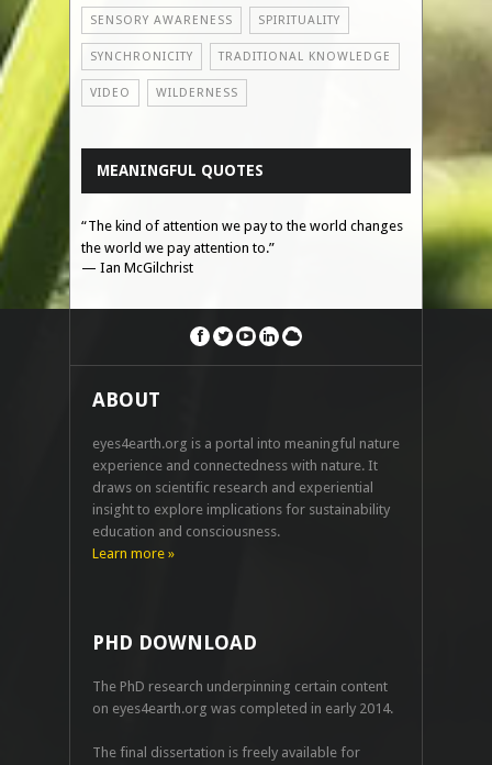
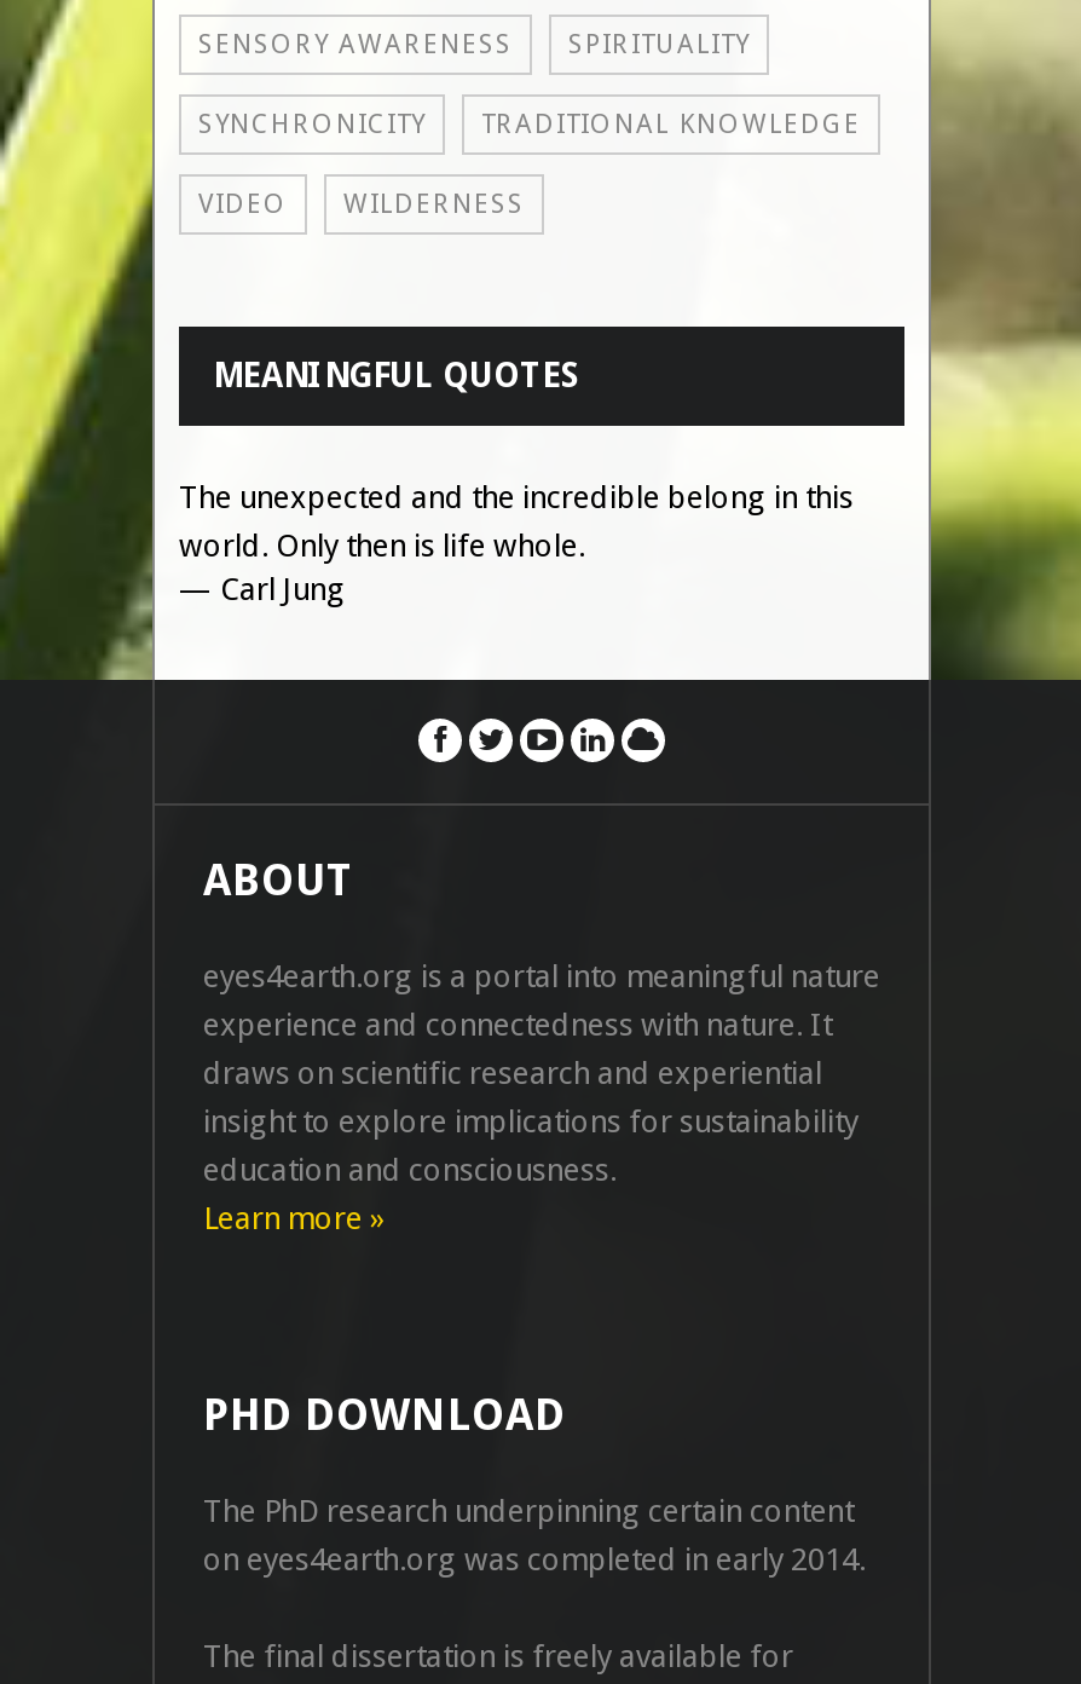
- “The kind of attention we pay to the world changes
- the world we pay attention to.”
- — Ian McGilchrist
+ The unexpected and the incredible belong in this
+ world. Only then is life whole.
+ — Carl Jung
